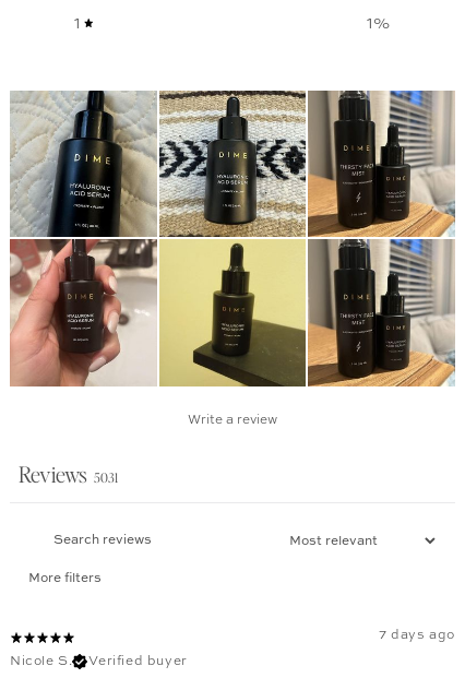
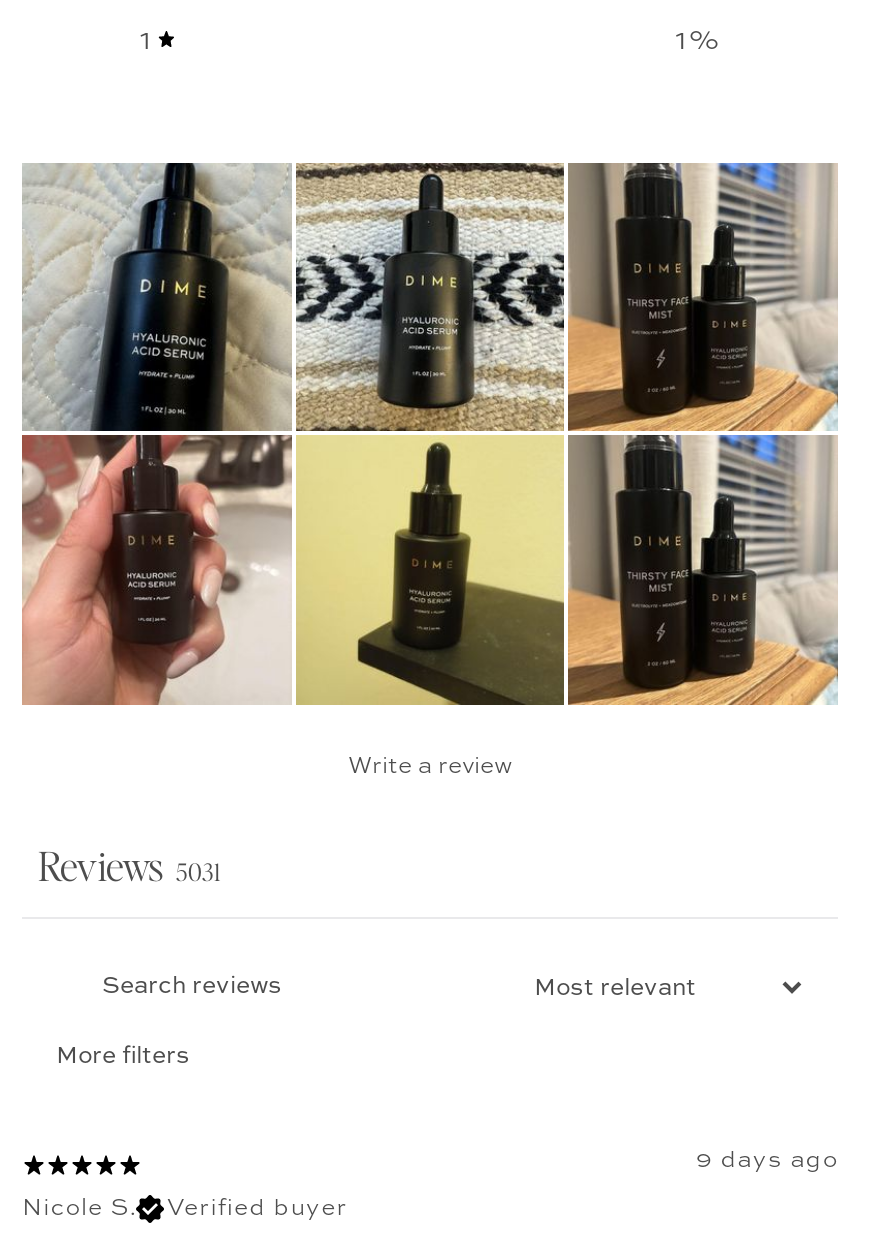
- 7 days ago
+ 9 days ago
